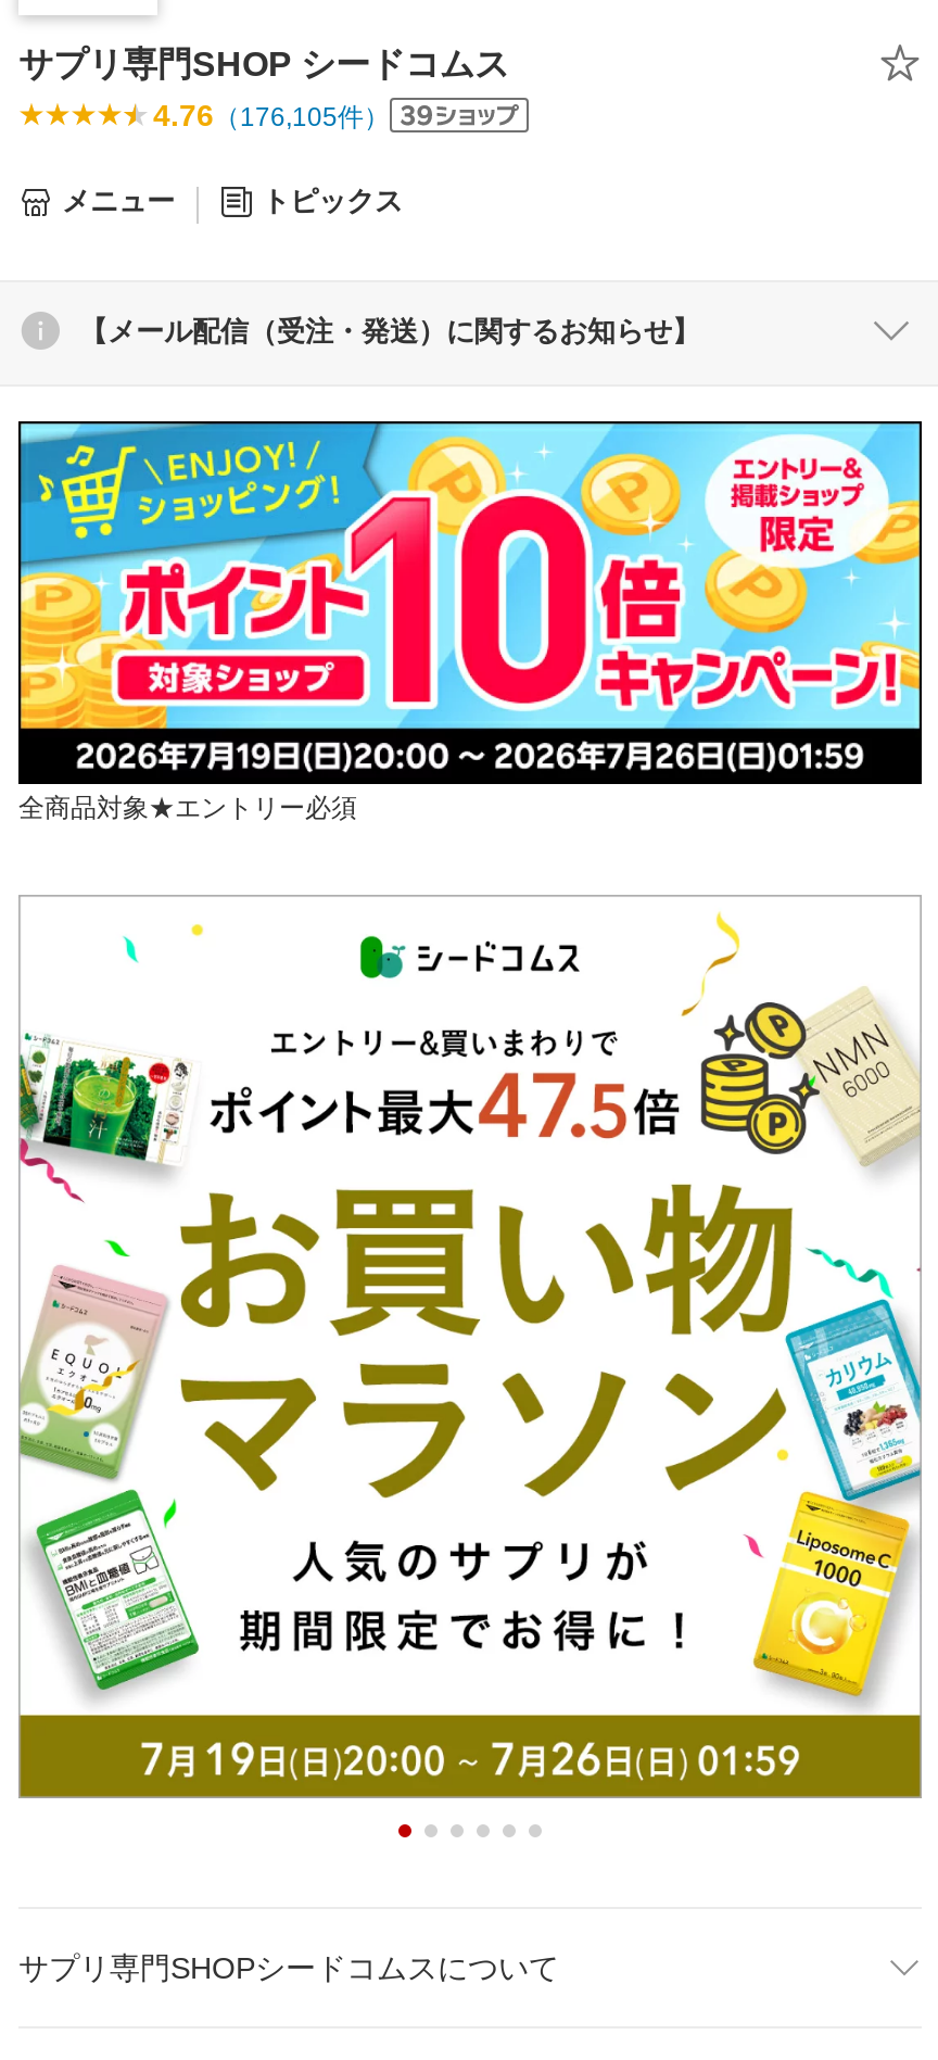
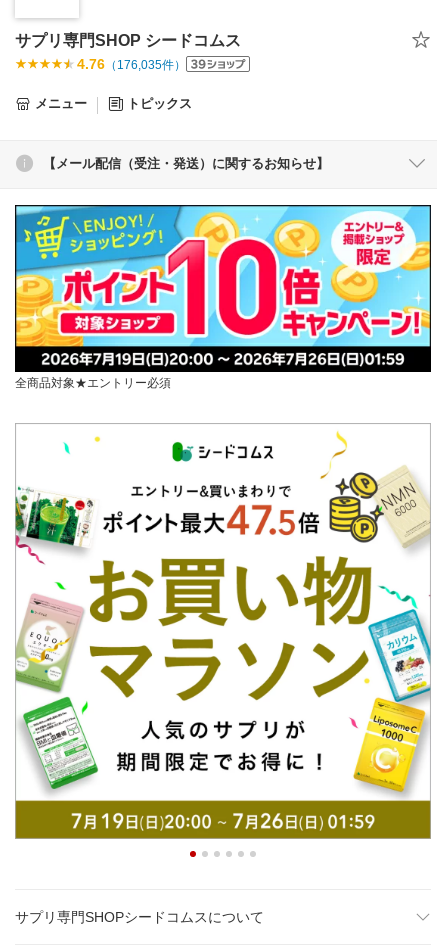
- 4.76（176,105件）
+ 4.76（176,035件）
